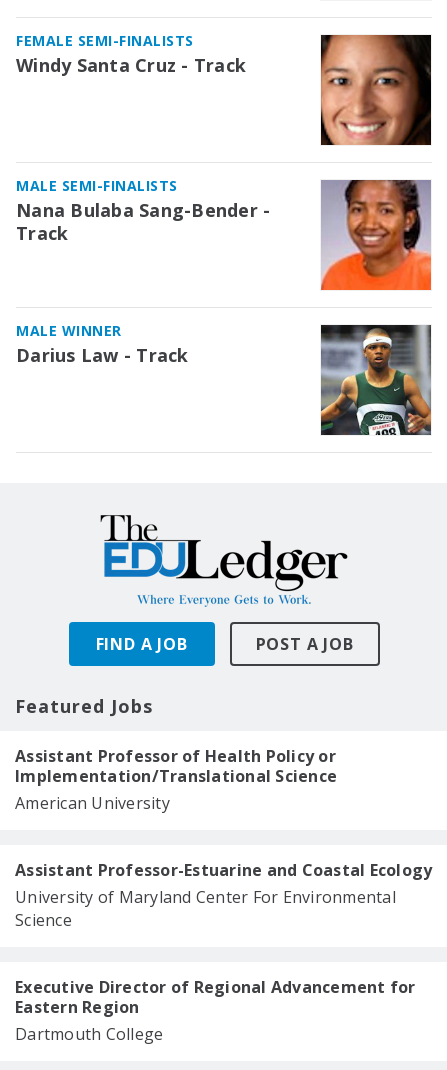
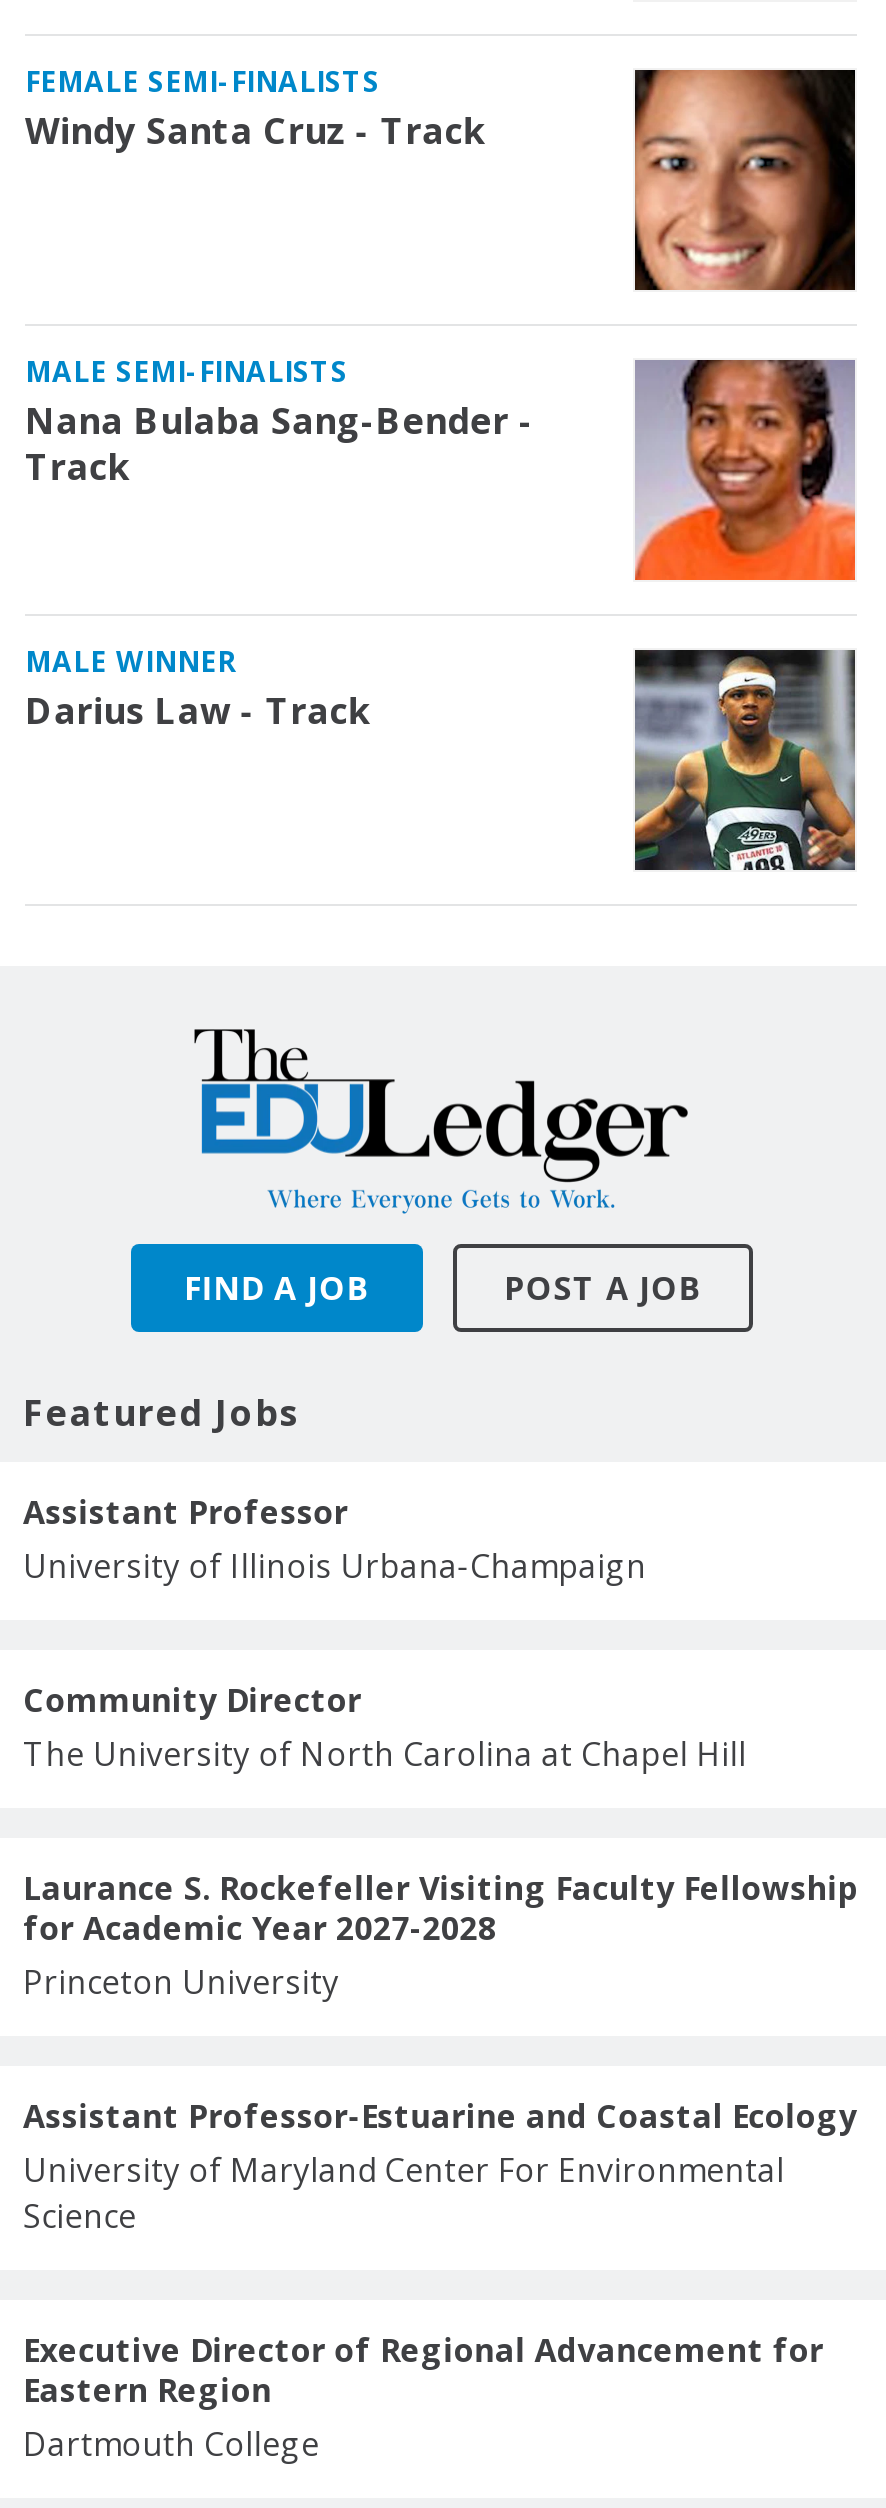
- Assistant Professor of Health Policy or
- Implementation/Translational Science
- American University
+ Assistant Professor
+ University of Illinois Urbana-Champaign
+ Community Director
+ The University of North Carolina at Chapel Hill
+ Laurance S. Rockefeller Visiting Faculty Fellowship
+ for Academic Year 2027-2028
+ Princeton University
